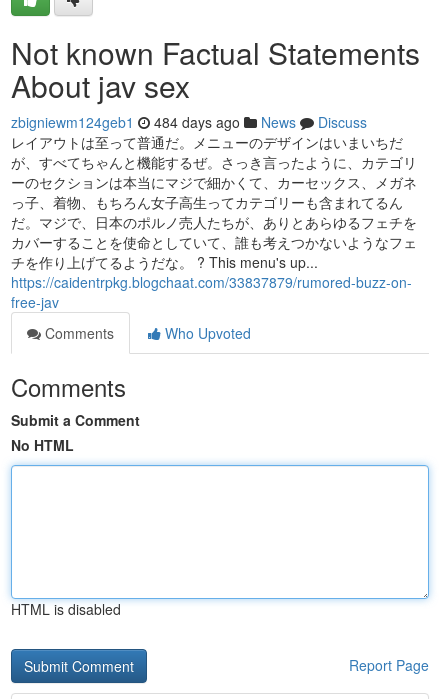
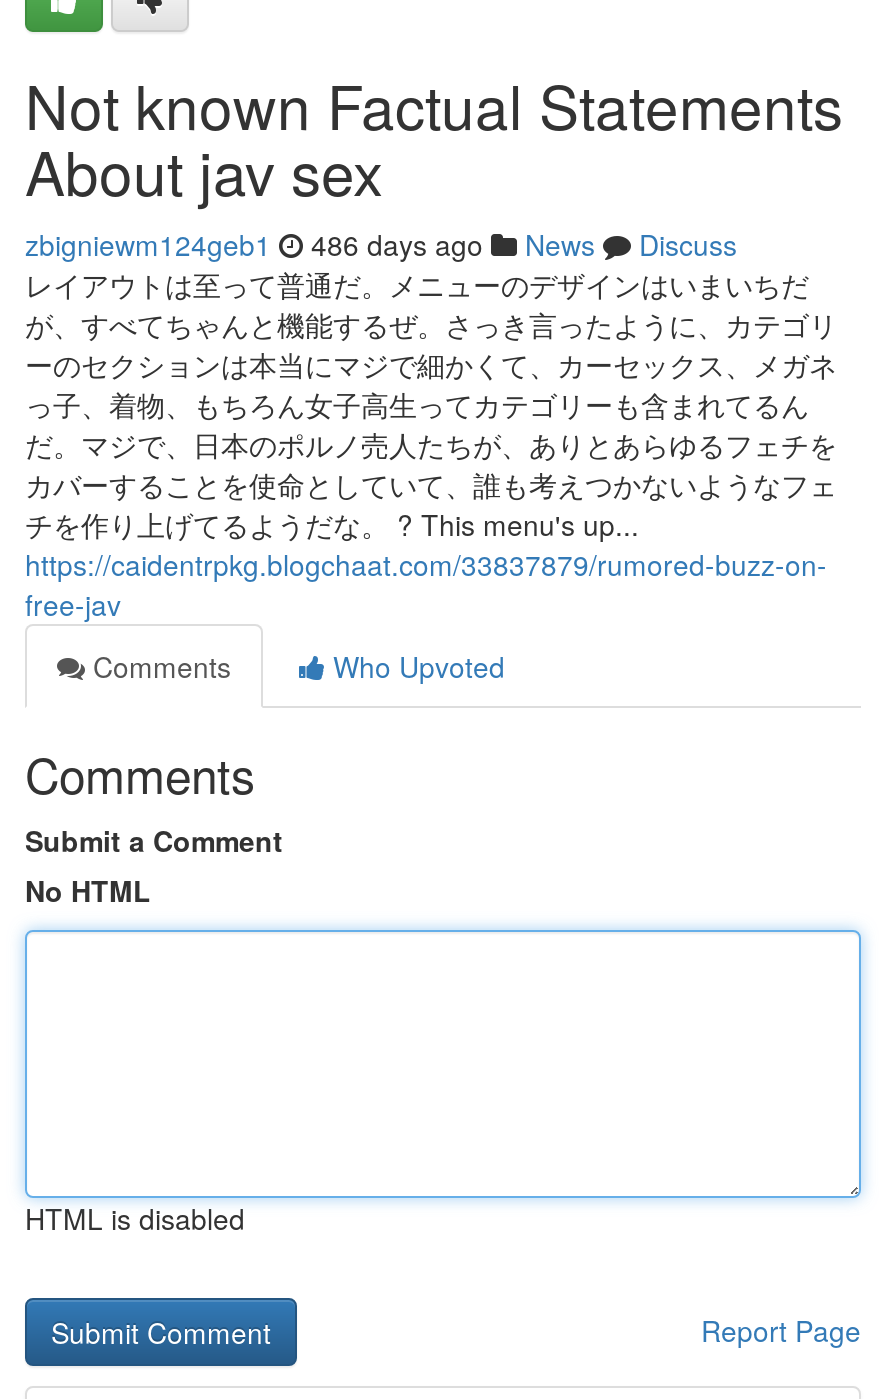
- zbigniewm124geb1 484 days ago News Discuss
+ zbigniewm124geb1 486 days ago News Discuss
